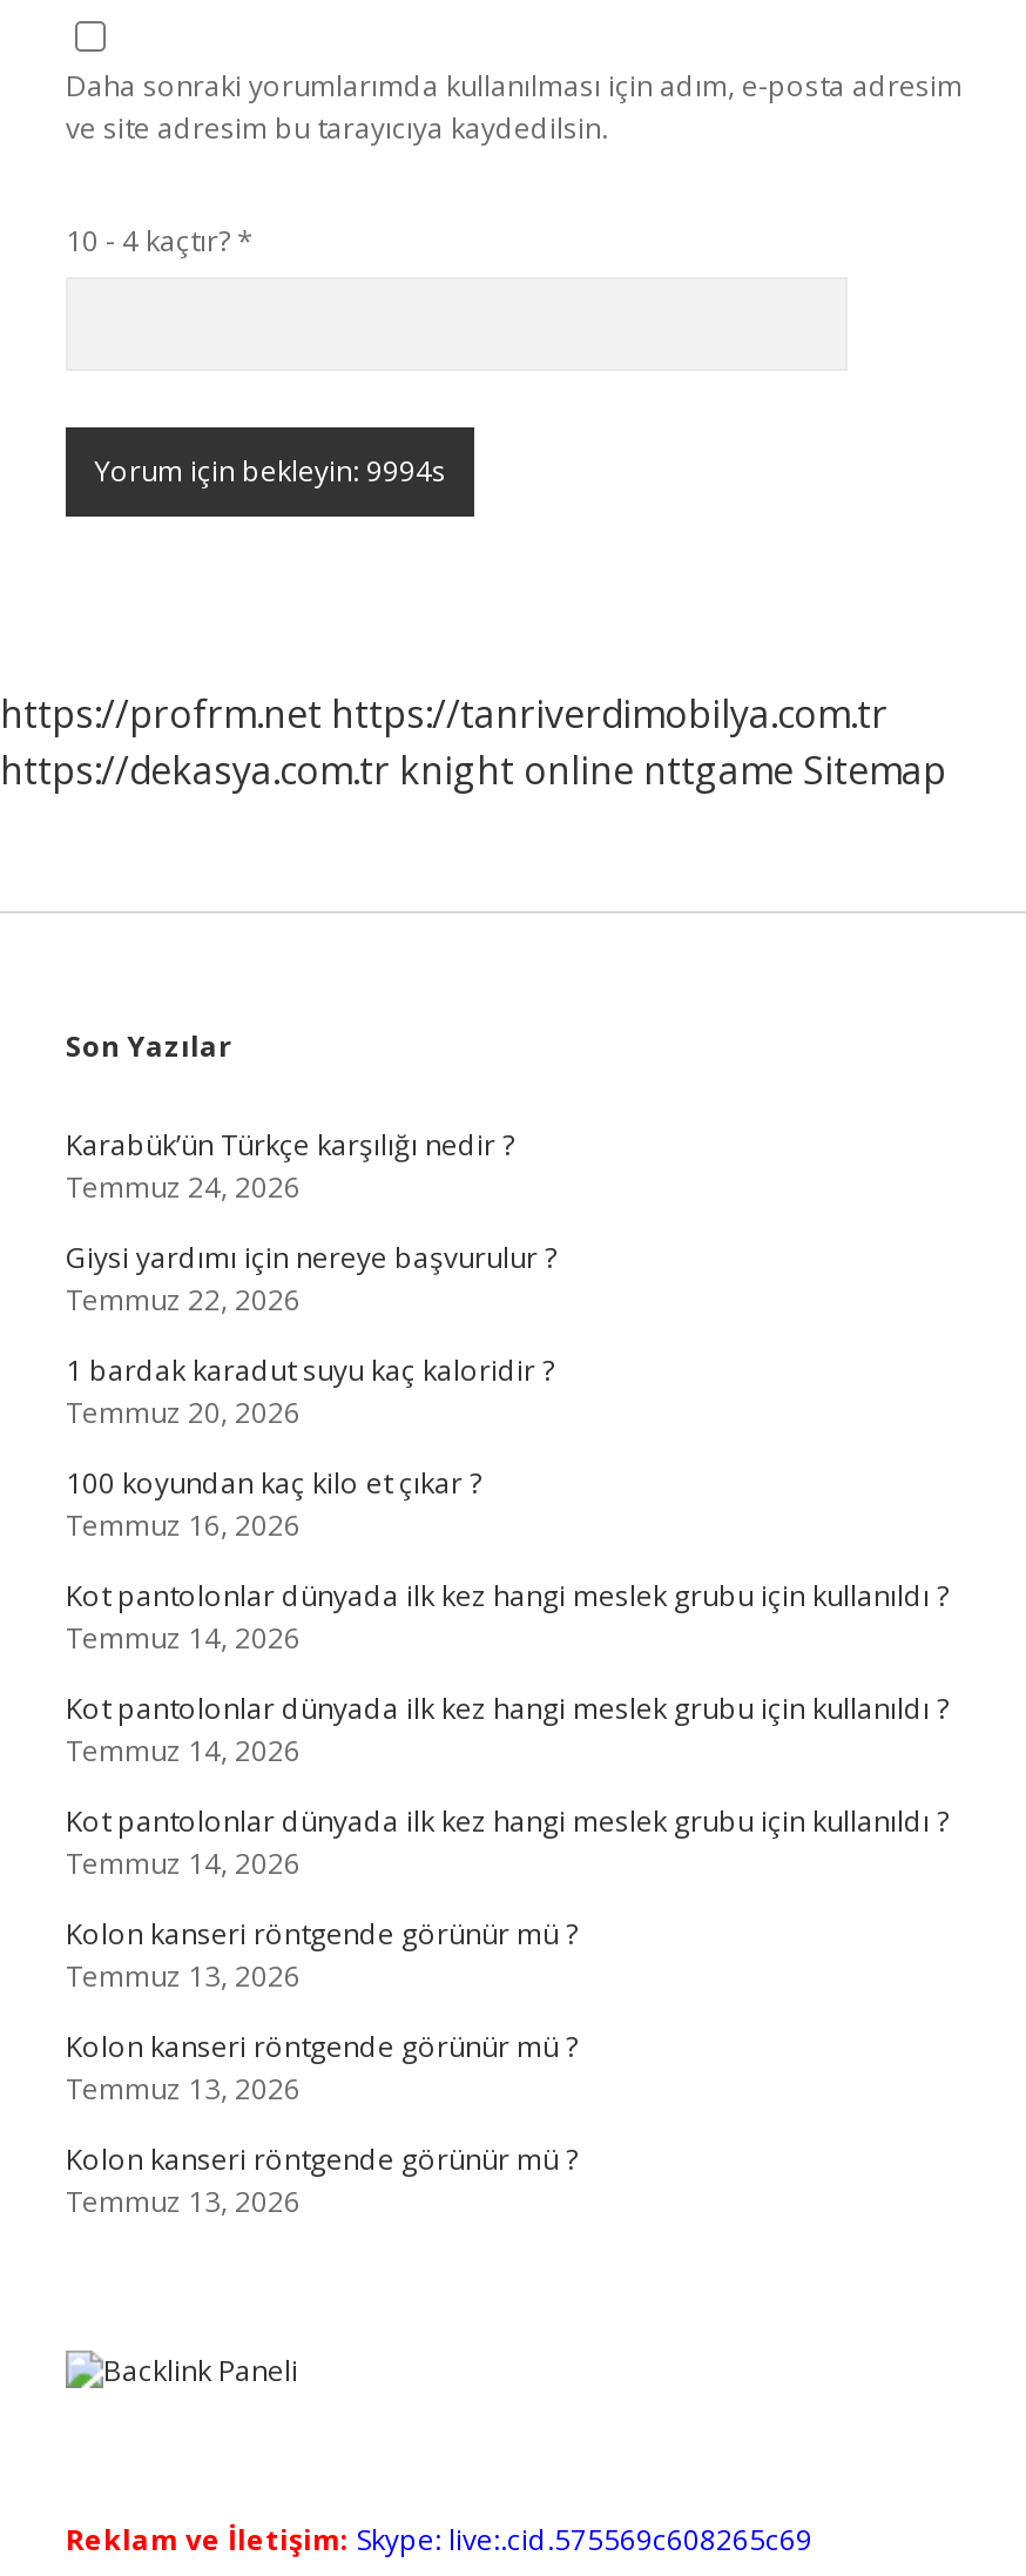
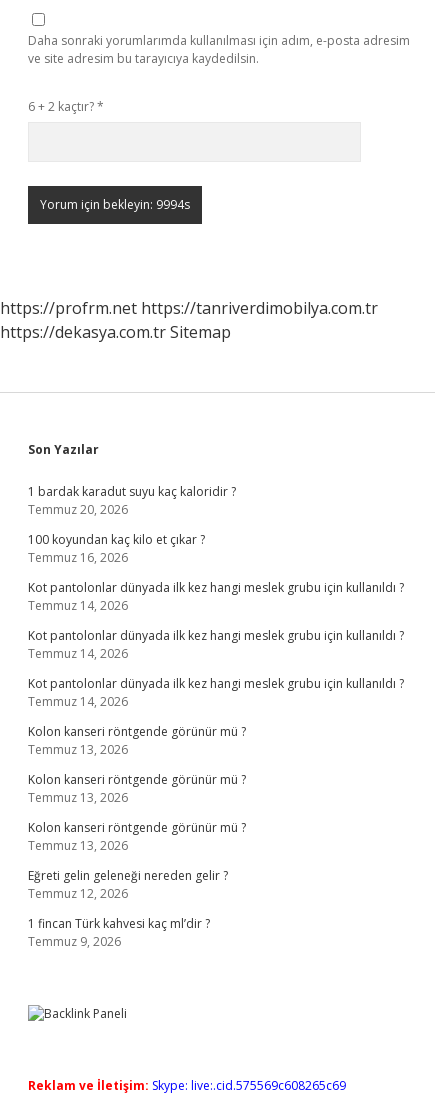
- 10 - 4 kaçtır? *
+ 6 + 2 kaçtır? *

- https://dekasya.com.tr knight online nttgame Sitemap
+ https://dekasya.com.tr Sitemap

- Karabük’ün Türkçe karşılığı nedir ?
- Temmuz 24, 2026
- Giysi yardımı için nereye başvurulur ?
- Temmuz 22, 2026

moved up: 1 bardak karadut suyu kaç kaloridir ? | Temmuz 20, 2026 | 100 koyundan kaç kilo et çıkar ? | ... | Kolon kanseri röntgende görünür mü ? | Temmuz 13, 2026

+ Eğreti gelin geleneği nereden gelir ?
+ Temmuz 12, 2026
+ 1 fincan Türk kahvesi kaç ml’dir ?
+ Temmuz 9, 2026
